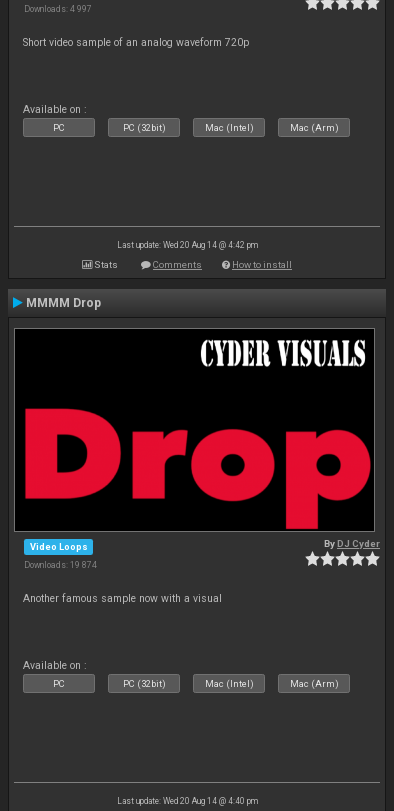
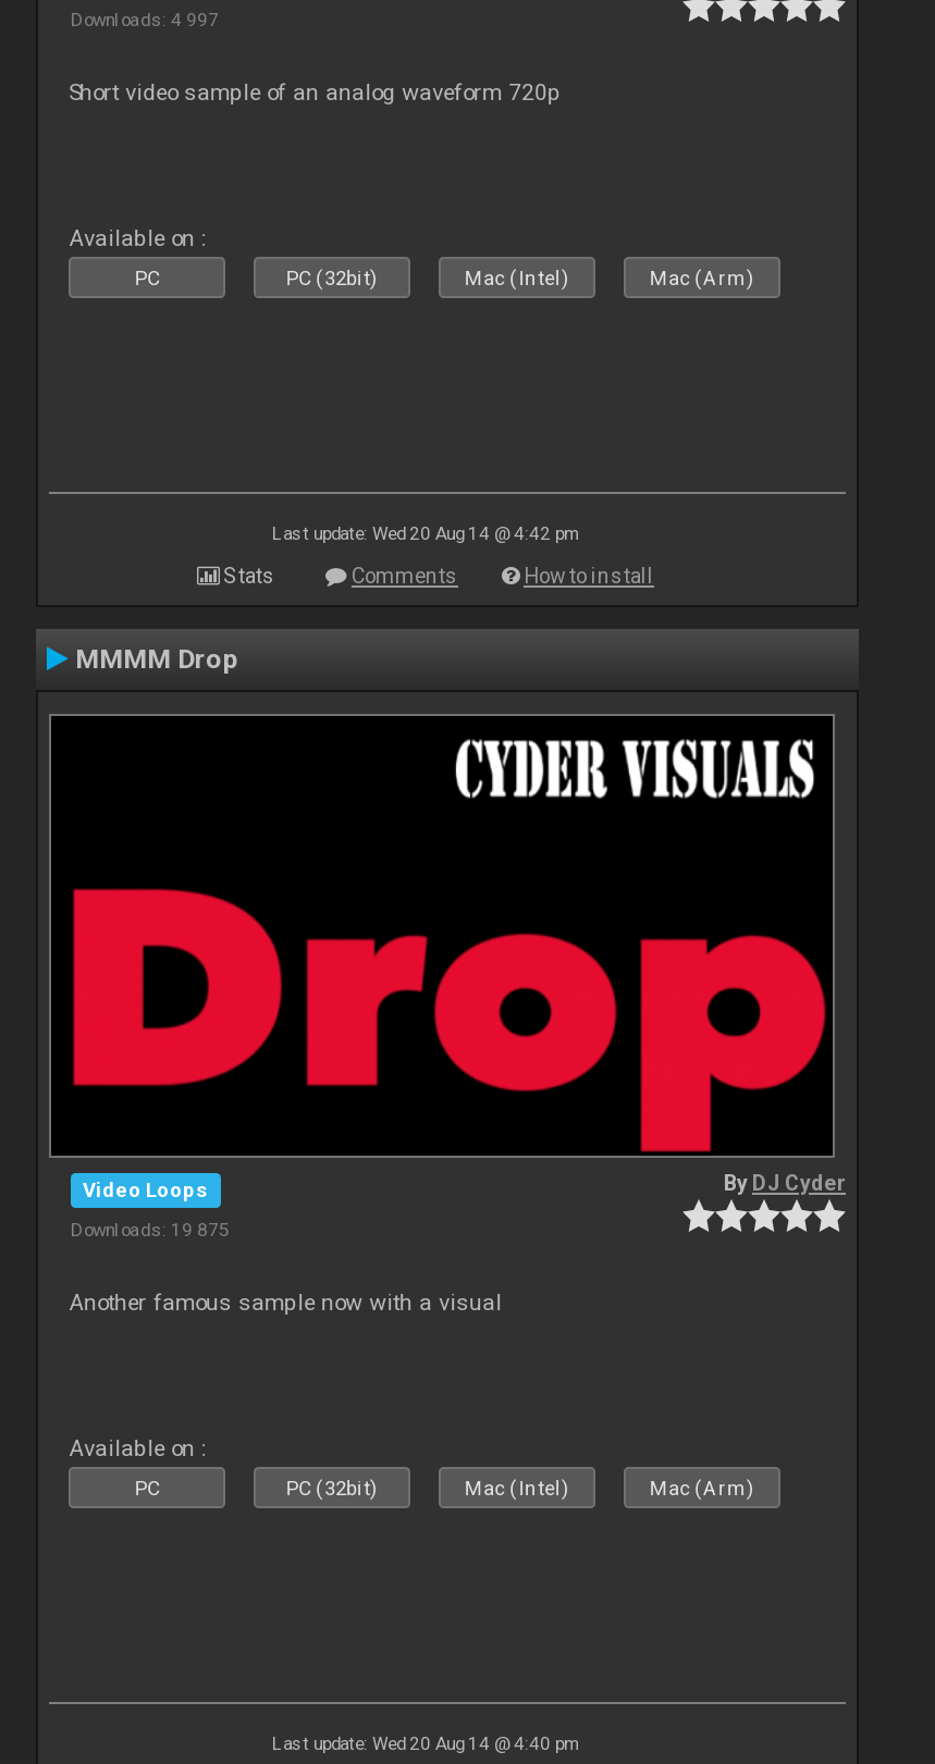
- Downloads: 19 874
+ Downloads: 19 875
